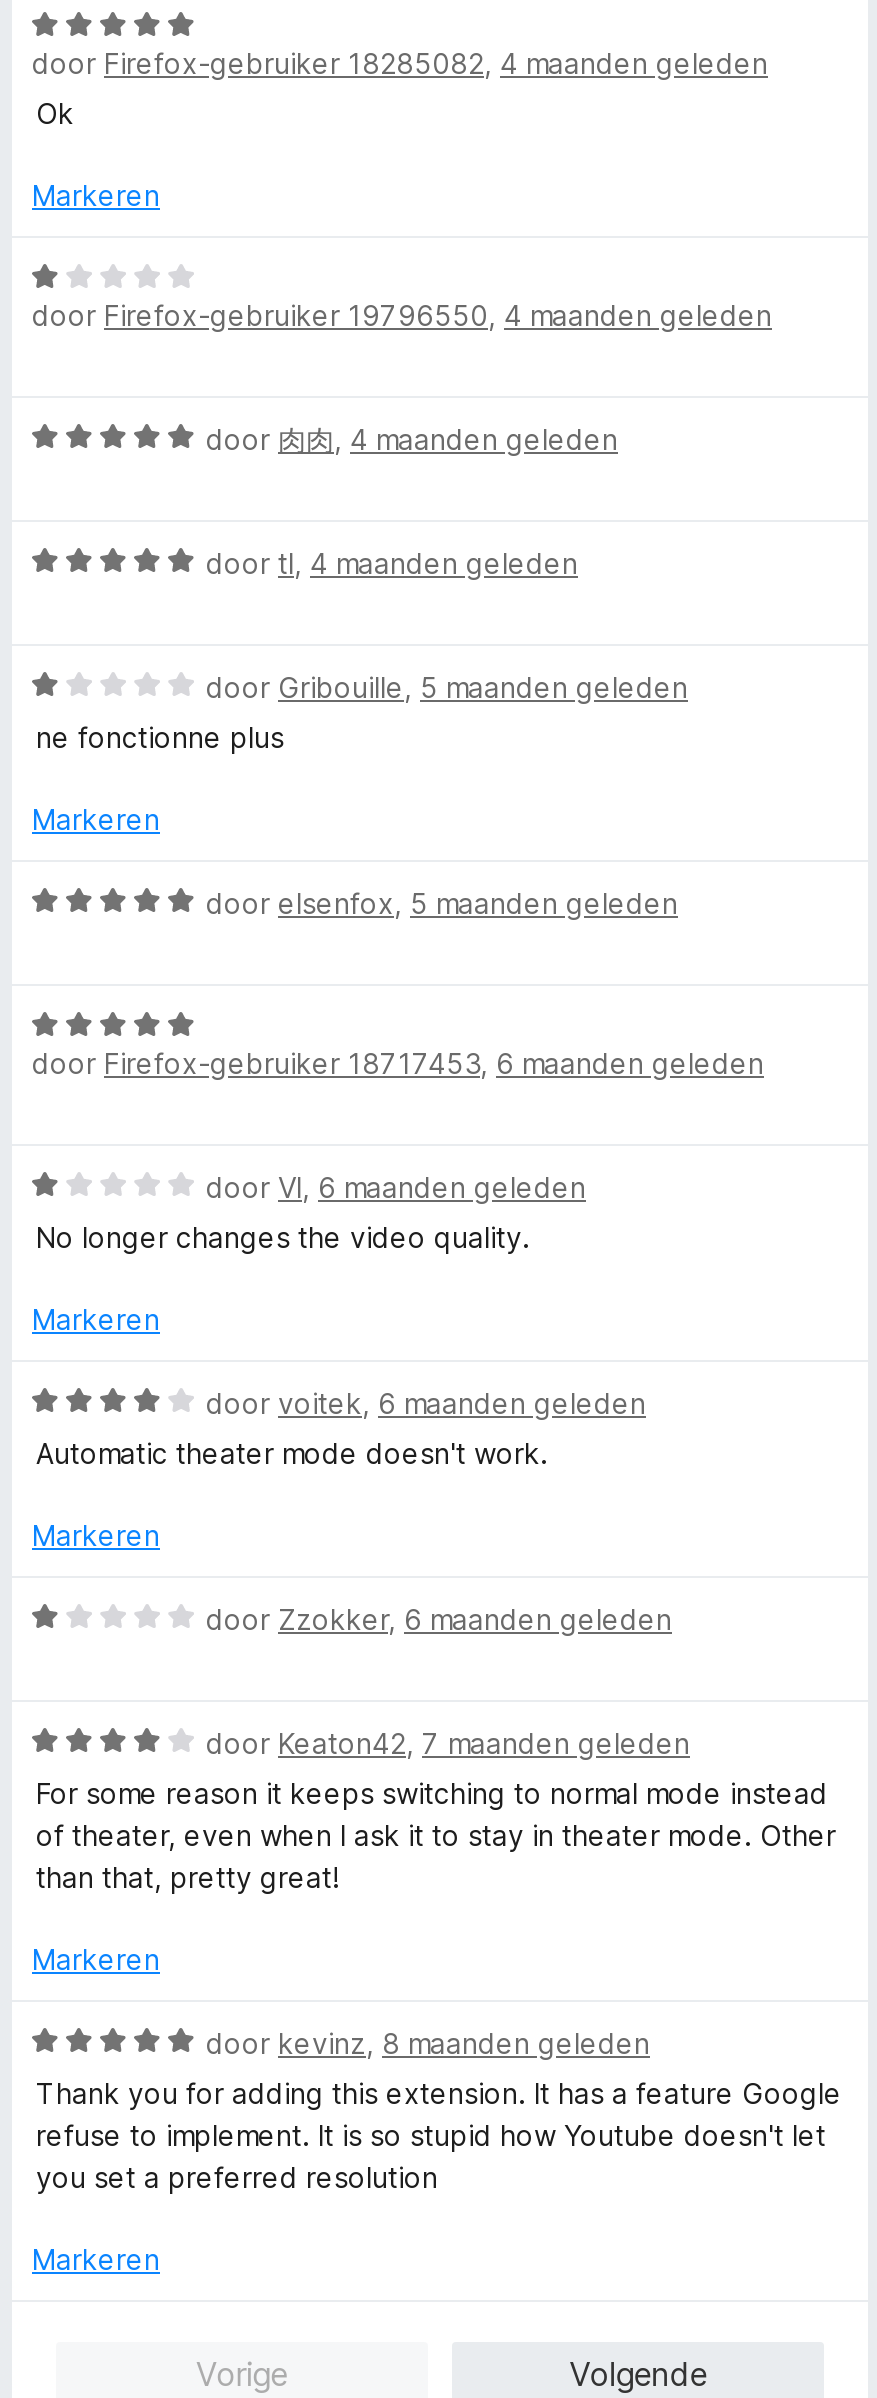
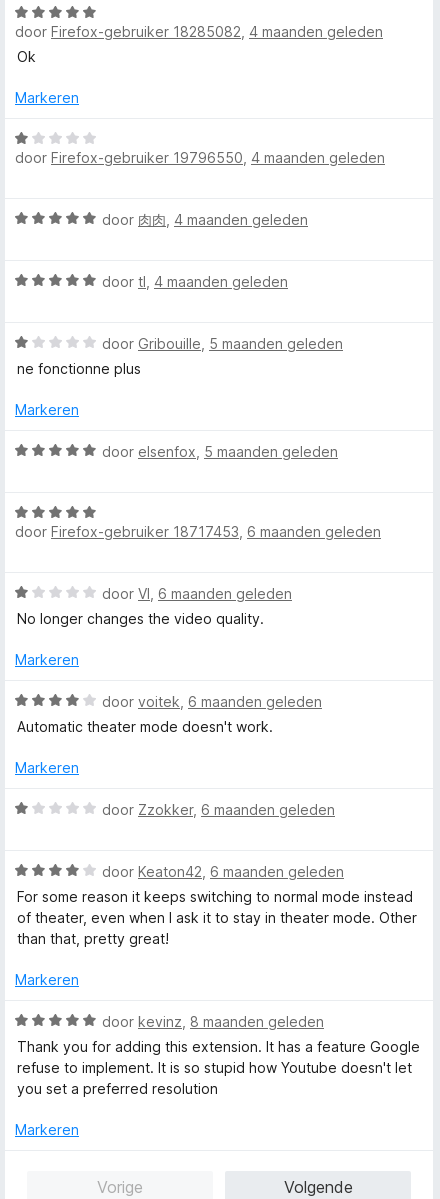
- door Keaton42, 7 maanden geleden
+ door Keaton42, 6 maanden geleden
